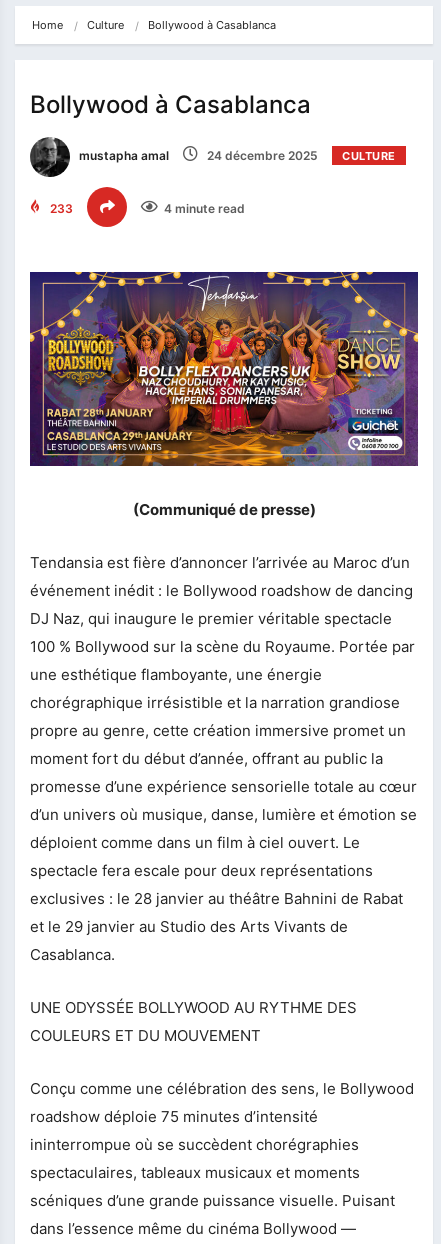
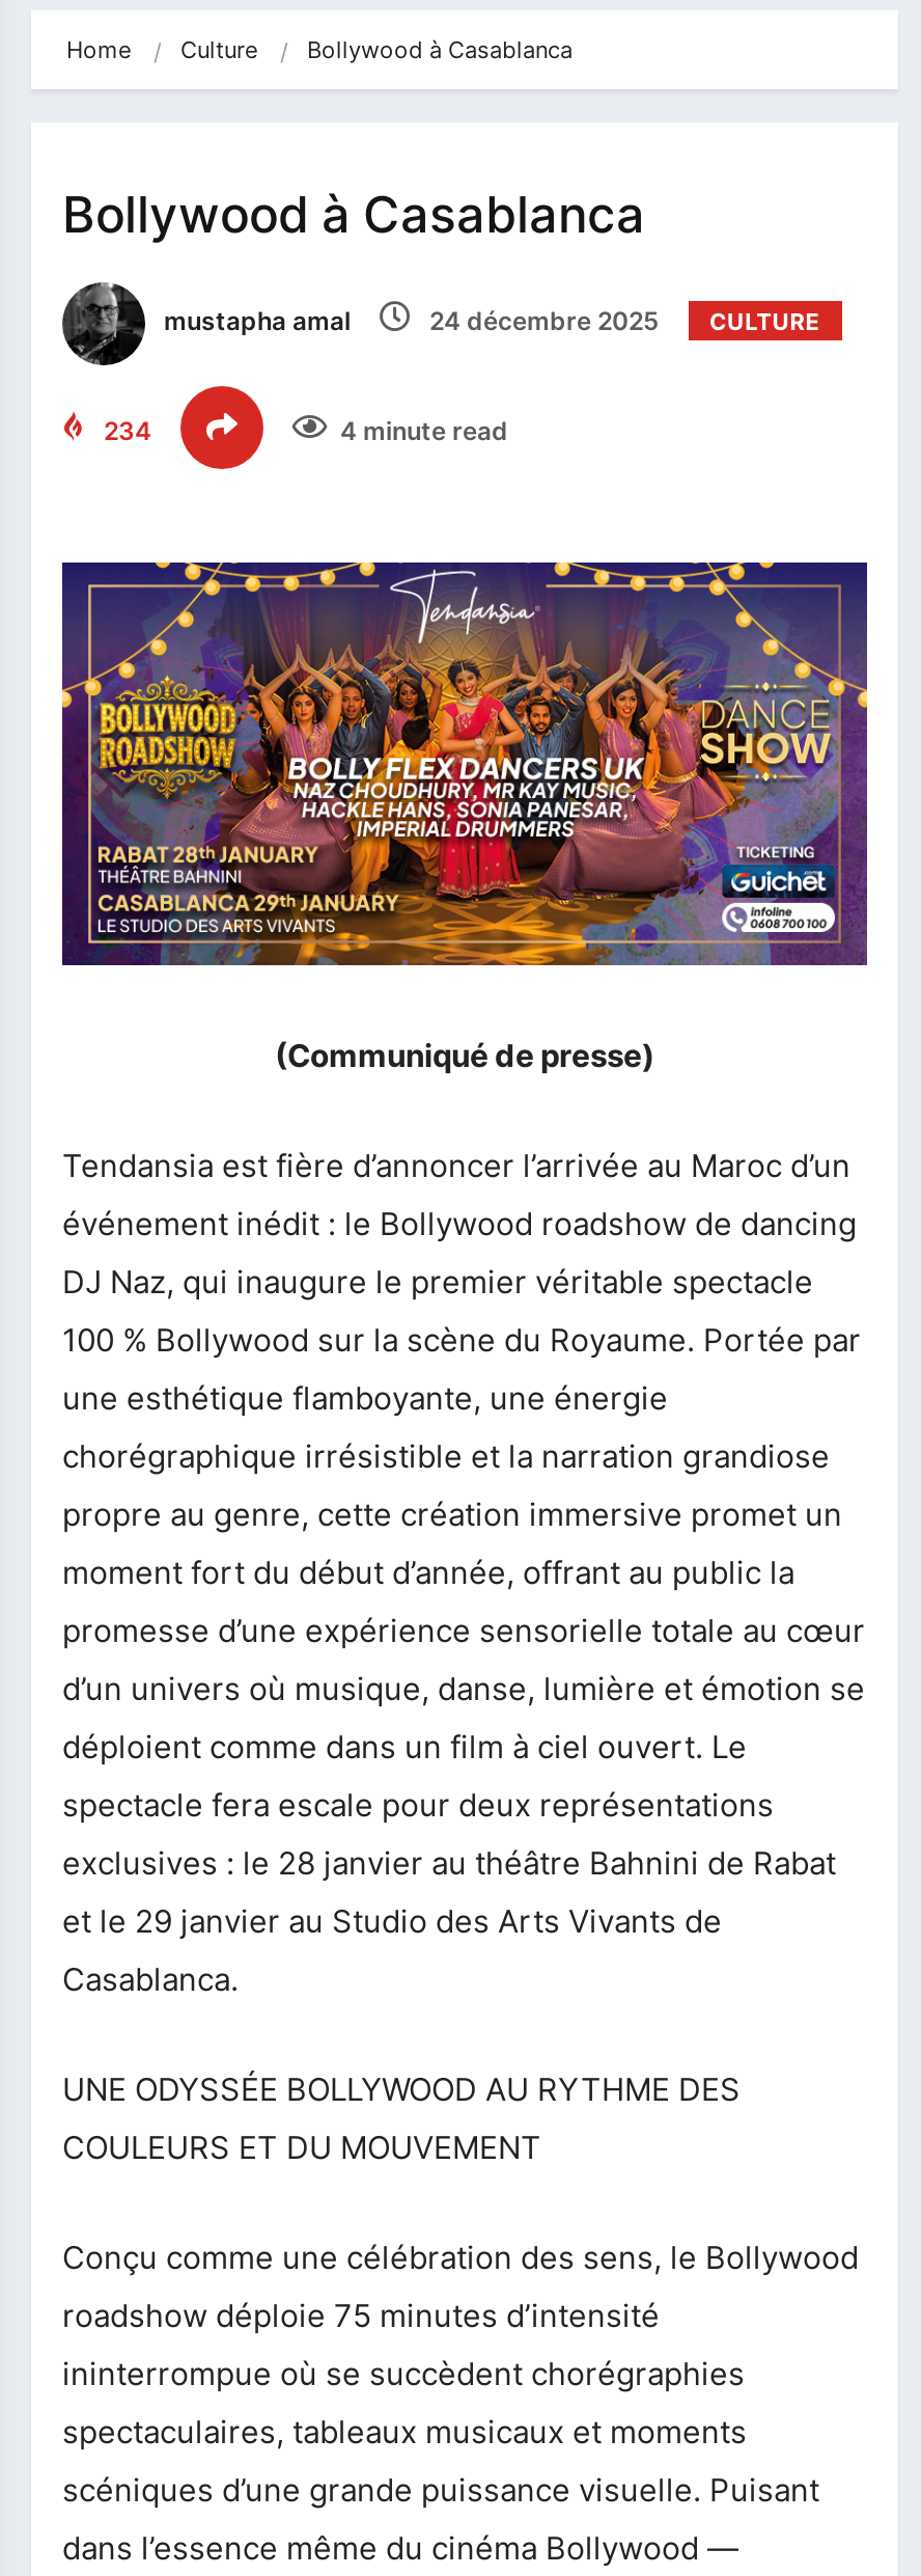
- 233
+ 234
